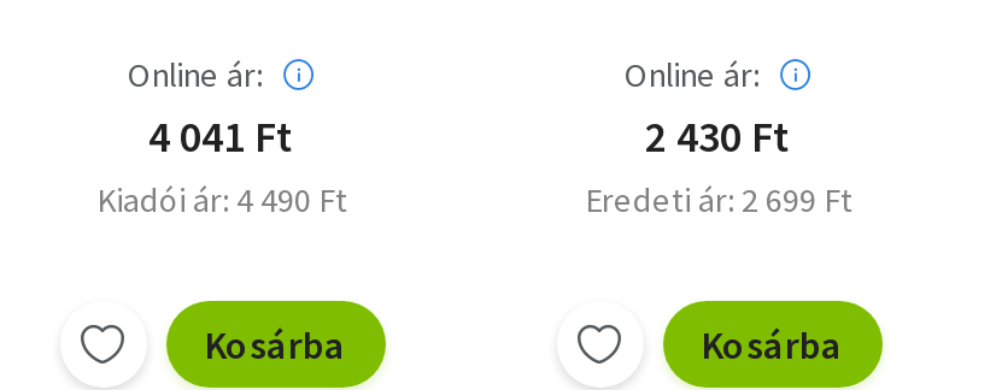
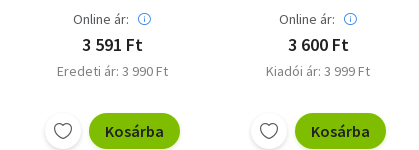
- 4 041 Ft
+ 3 591 Ft

- 2 430 Ft
+ 3 600 Ft

- Kiadói ár: 4 490 Ft
+ Eredeti ár: 3 990 Ft

- Eredeti ár: 2 699 Ft
+ Kiadói ár: 3 999 Ft
